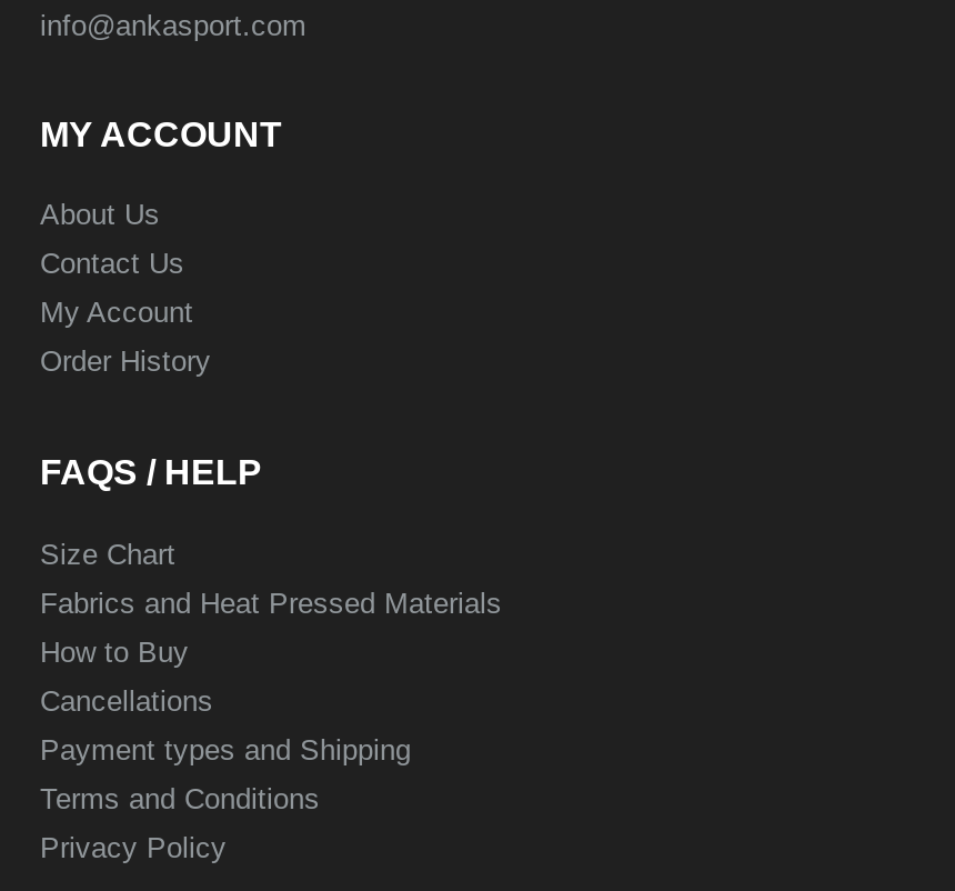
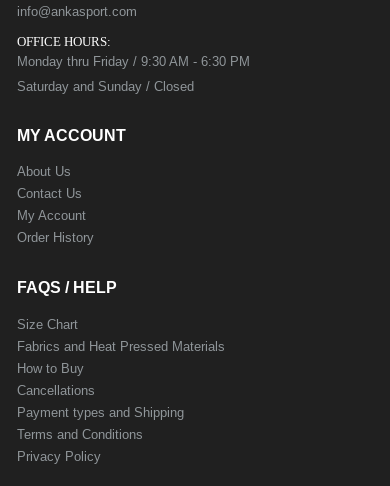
+ OFFICE HOURS:
+ Monday thru Friday / 9:30 AM - 6:30 PM
+ Saturday and Sunday / Closed
